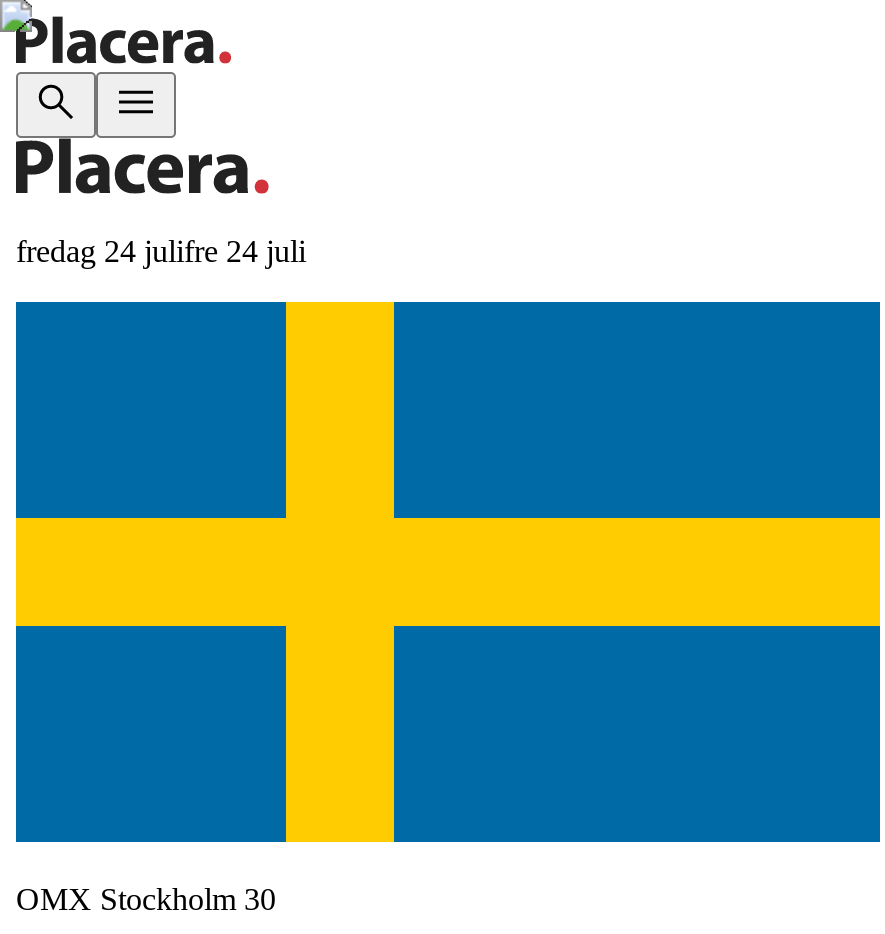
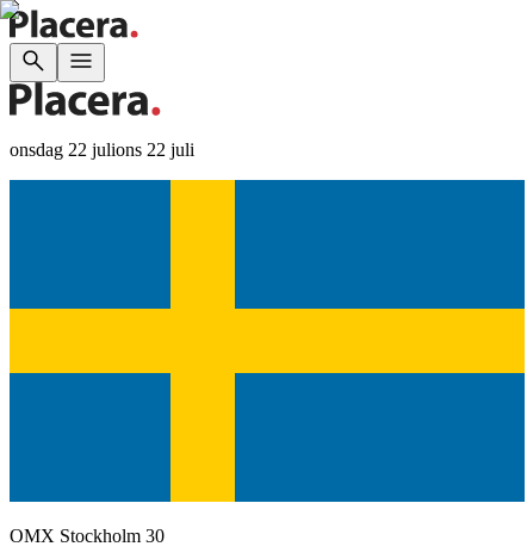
- fredag 24 julifre 24 juli
+ onsdag 22 julions 22 juli
